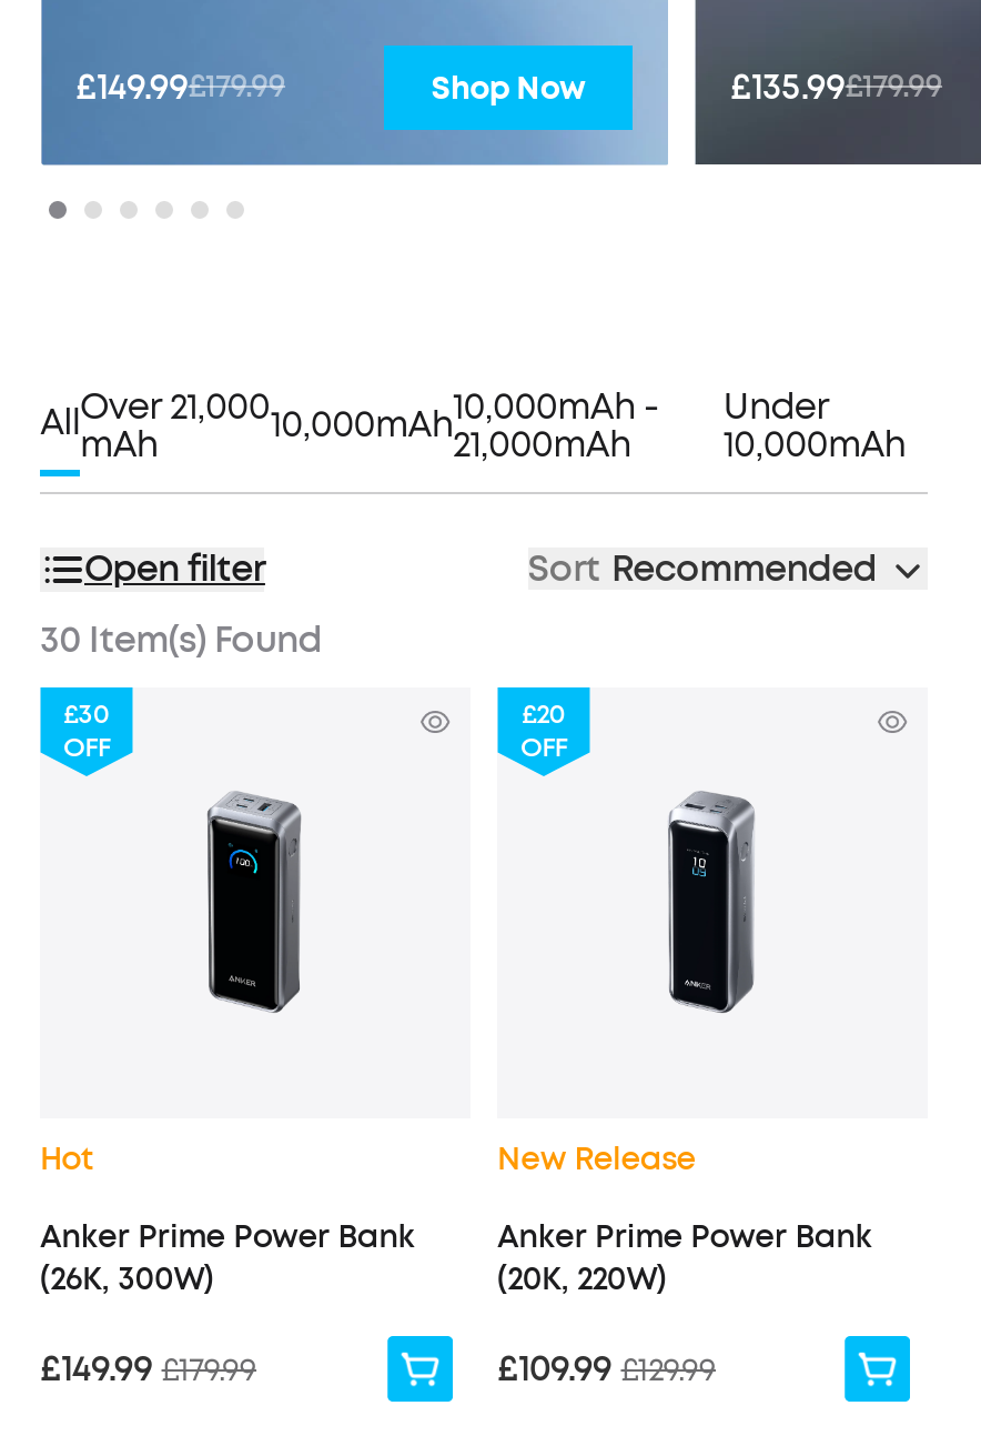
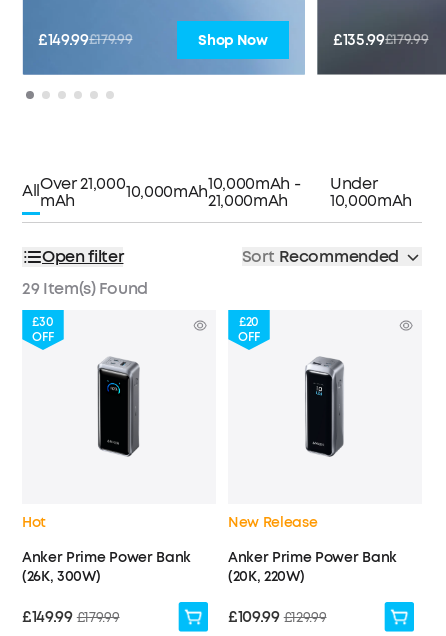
- 30 Item(s) Found
+ 29 Item(s) Found
